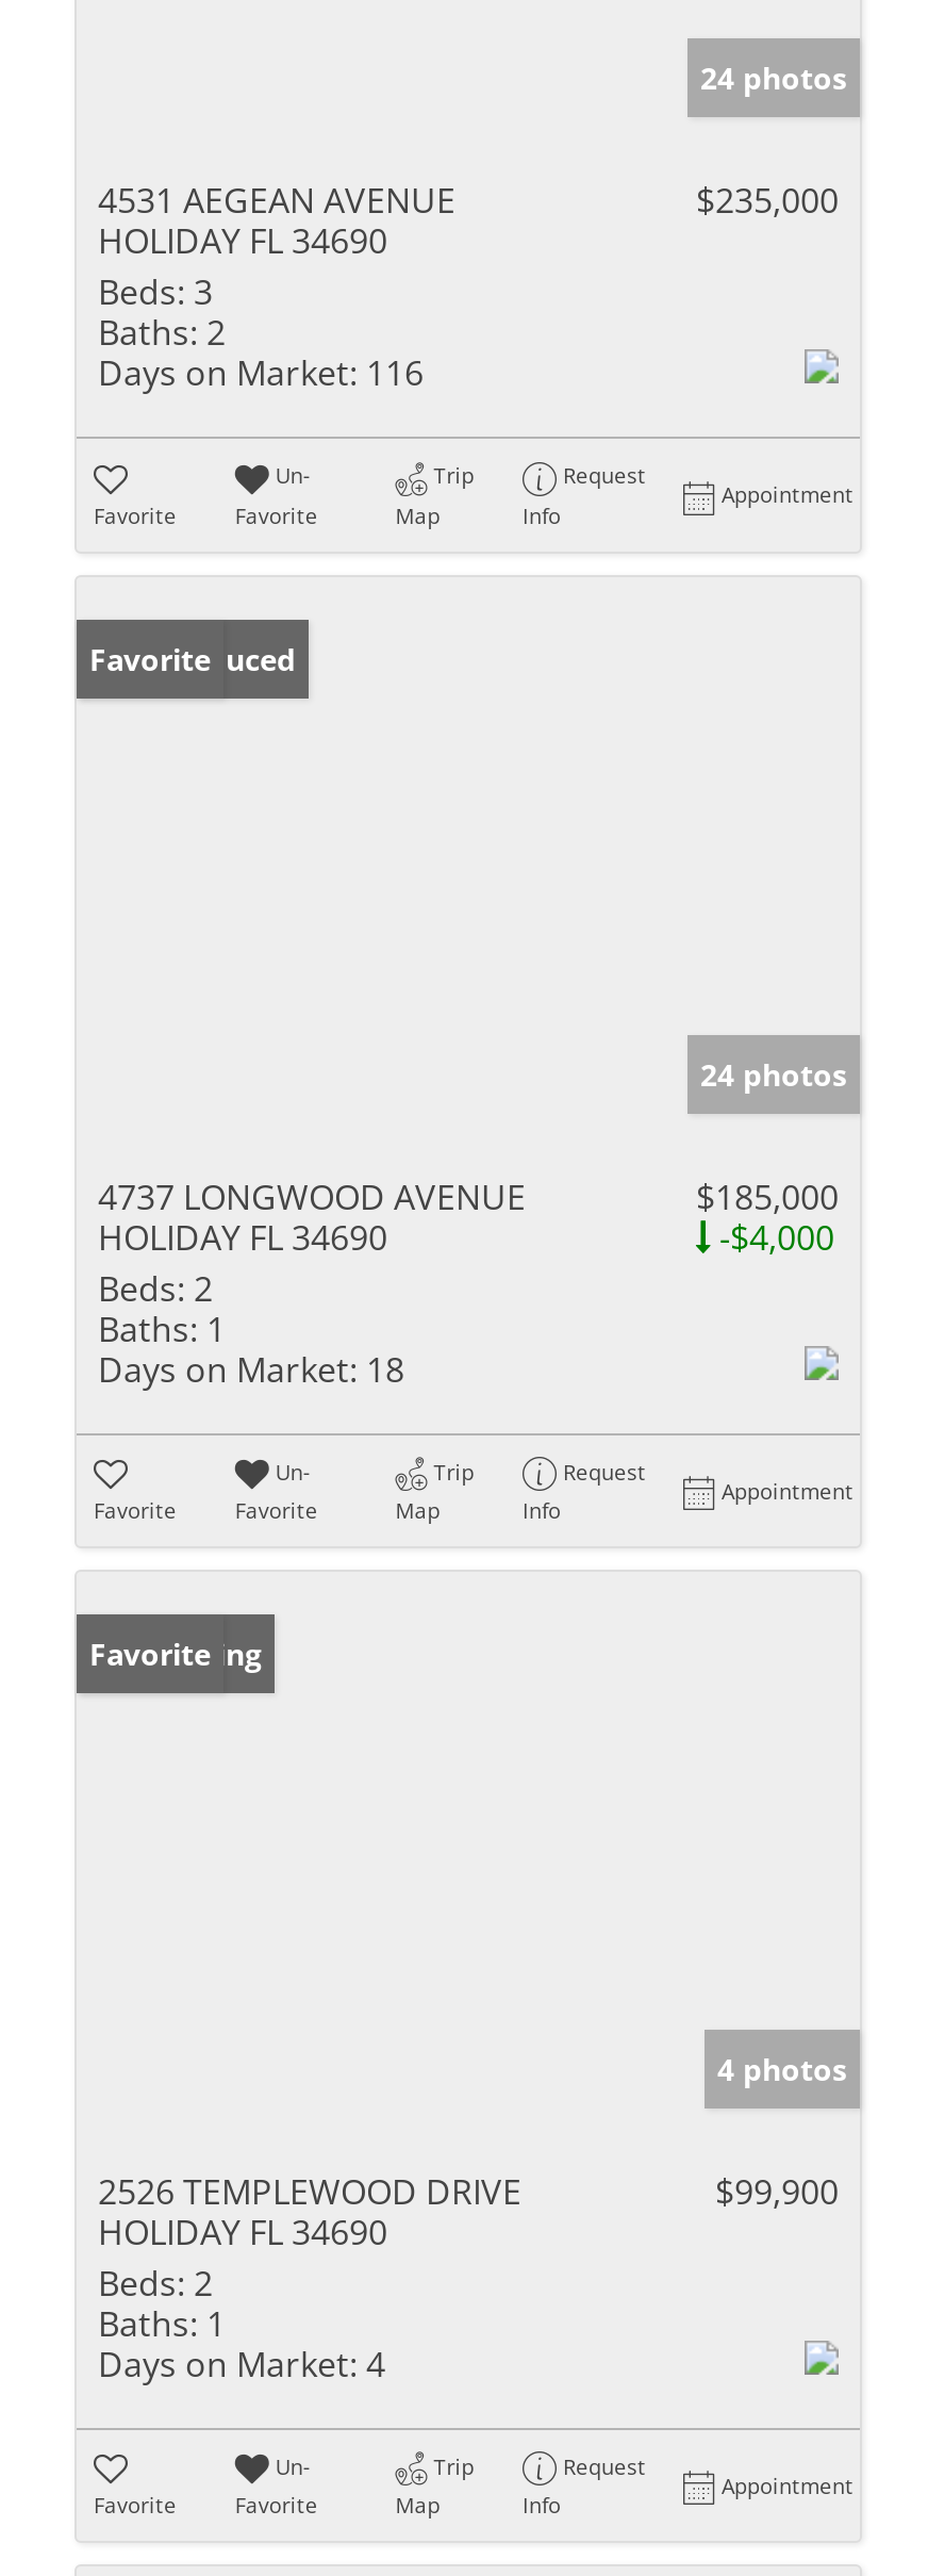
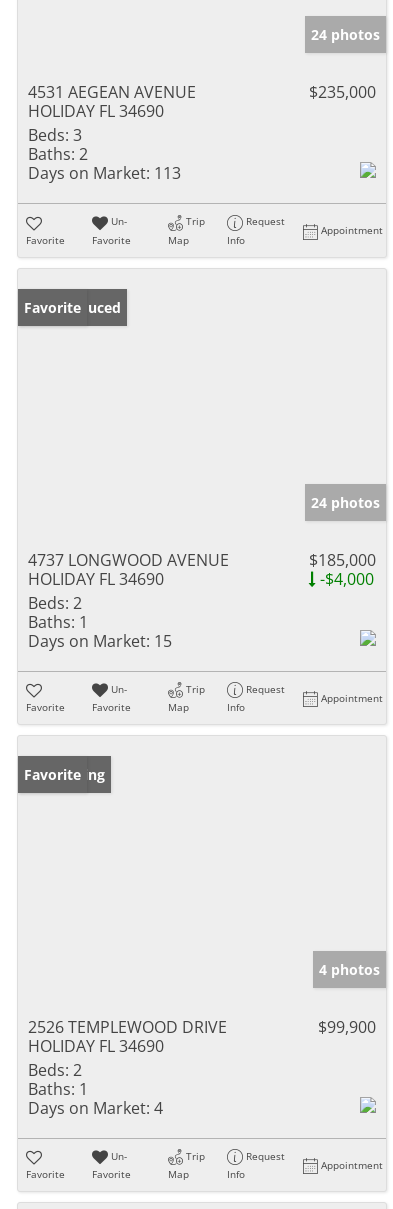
- Days on Market: 116
+ Days on Market: 113

- Days on Market: 18
+ Days on Market: 15
